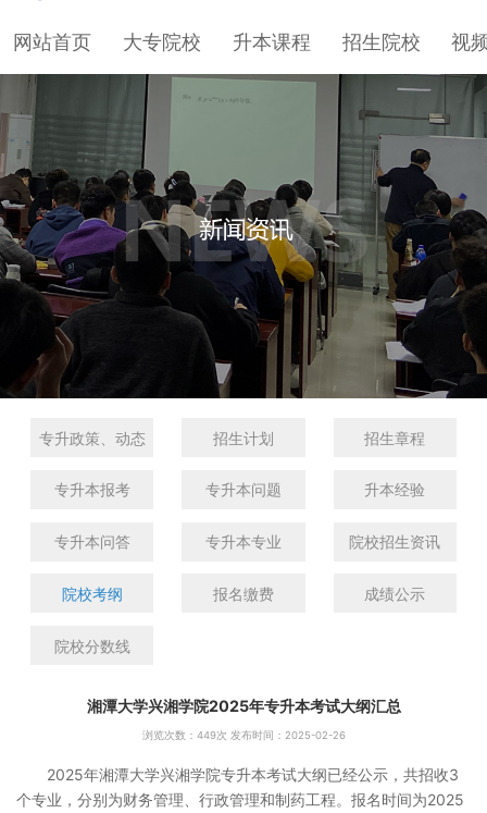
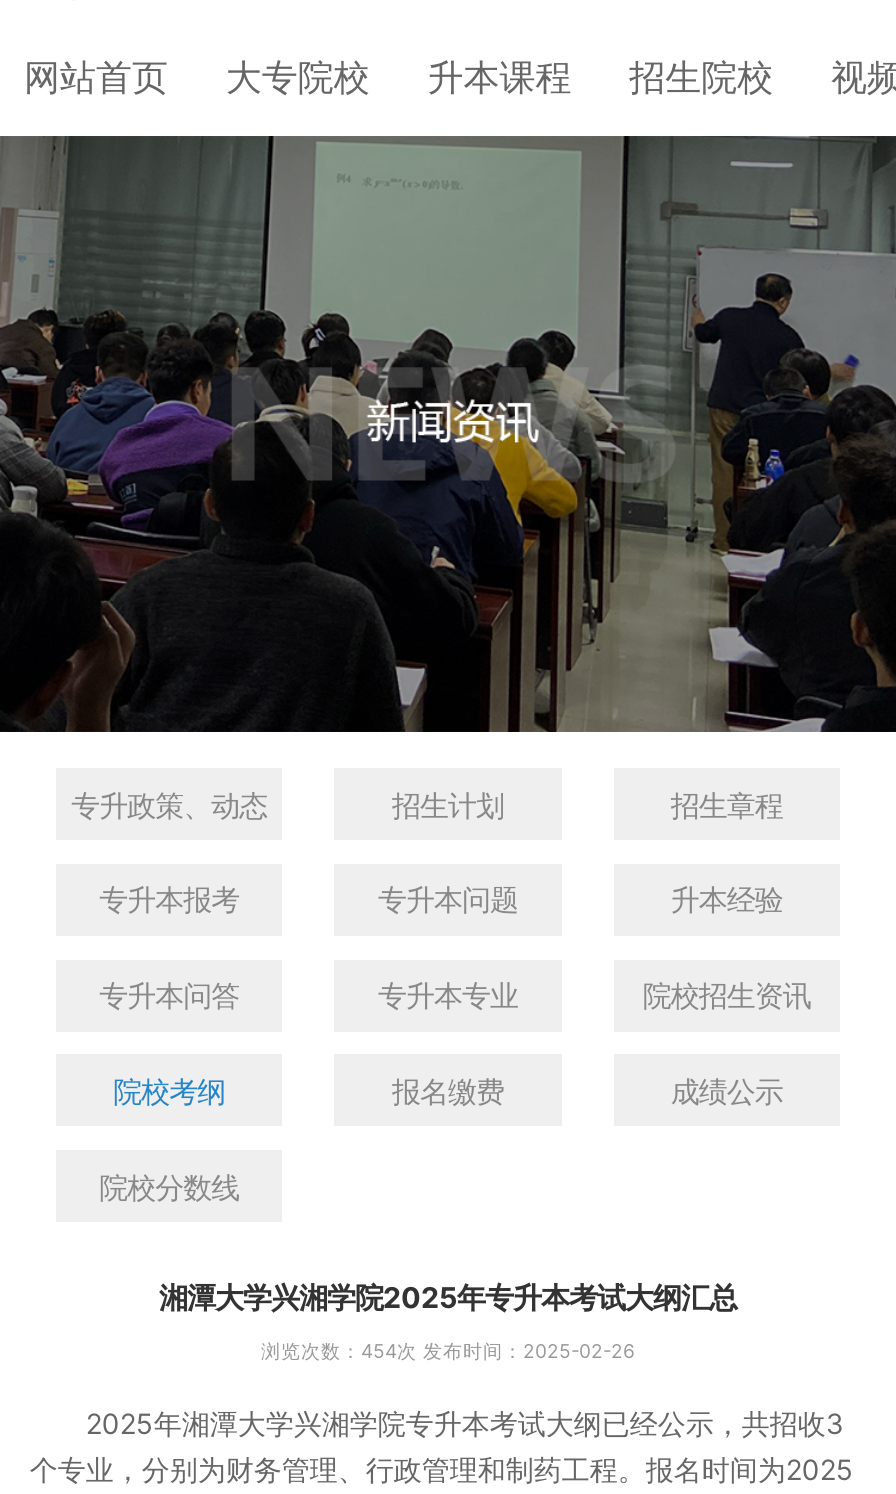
- 浏览次数：449次 发布时间：2025-02-26
+ 浏览次数：454次 发布时间：2025-02-26
